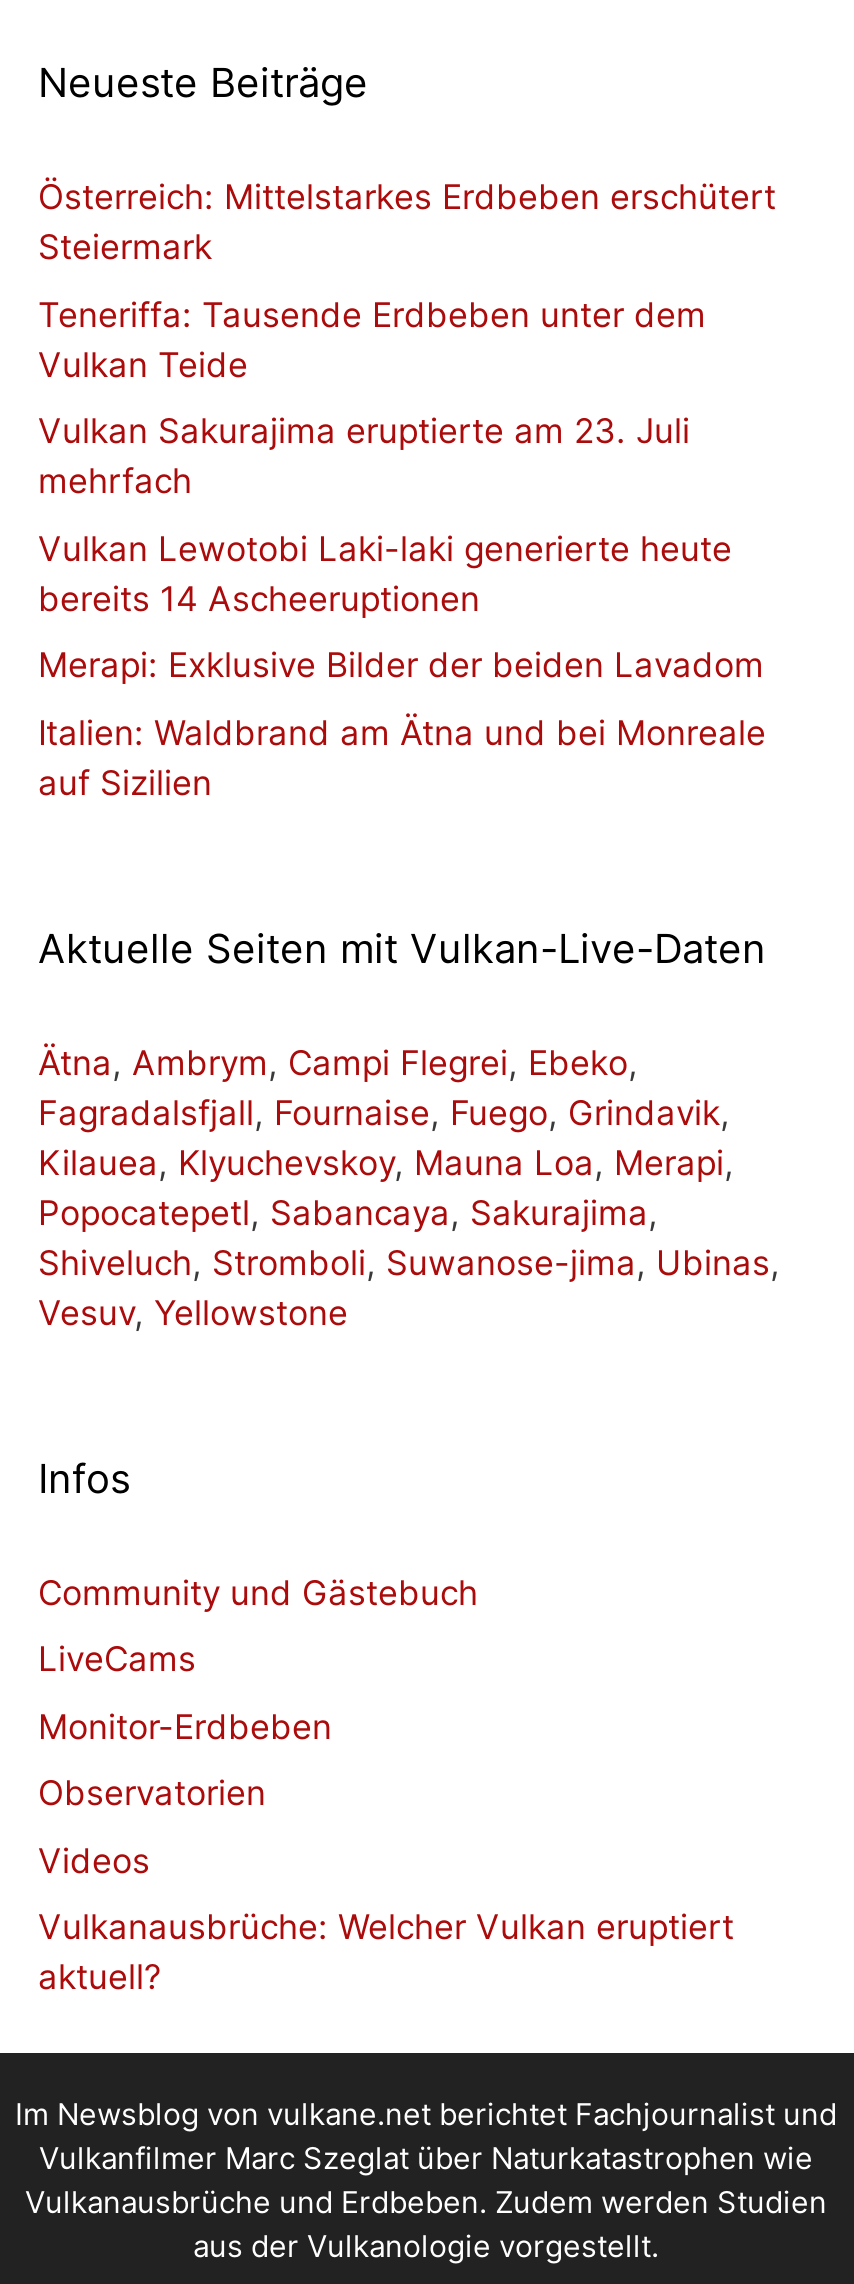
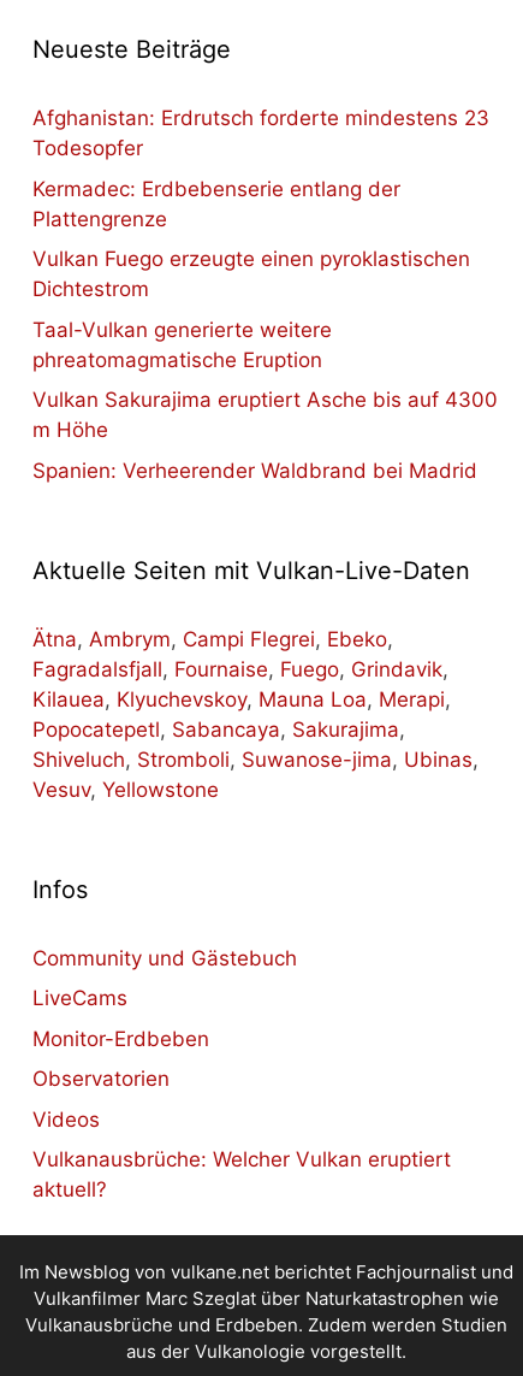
- Österreich: Mittelstarkes Erdbeben erschütert
- Steiermark
+ Afghanistan: Erdrutsch forderte mindestens 23
+ Todesopfer

- Teneriffa: Tausende Erdbeben unter dem
- Vulkan Teide
+ Kermadec: Erdbebenserie entlang der
+ Plattengrenze

- Vulkan Sakurajima eruptierte am 23. Juli
- mehrfach
+ Vulkan Fuego erzeugte einen pyroklastischen
+ Dichtestrom

- Vulkan Lewotobi Laki-laki generierte heute
- bereits 14 Ascheeruptionen
+ Taal-Vulkan generierte weitere
+ phreatomagmatische Eruption

- Merapi: Exklusive Bilder der beiden Lavadom
+ Vulkan Sakurajima eruptiert Asche bis auf 4300
+ m Höhe

- Italien: Waldbrand am Ätna und bei Monreale
- auf Sizilien
+ Spanien: Verheerender Waldbrand bei Madrid
